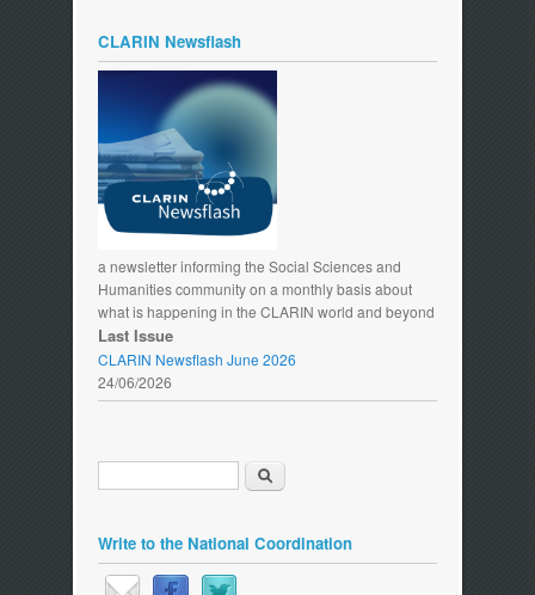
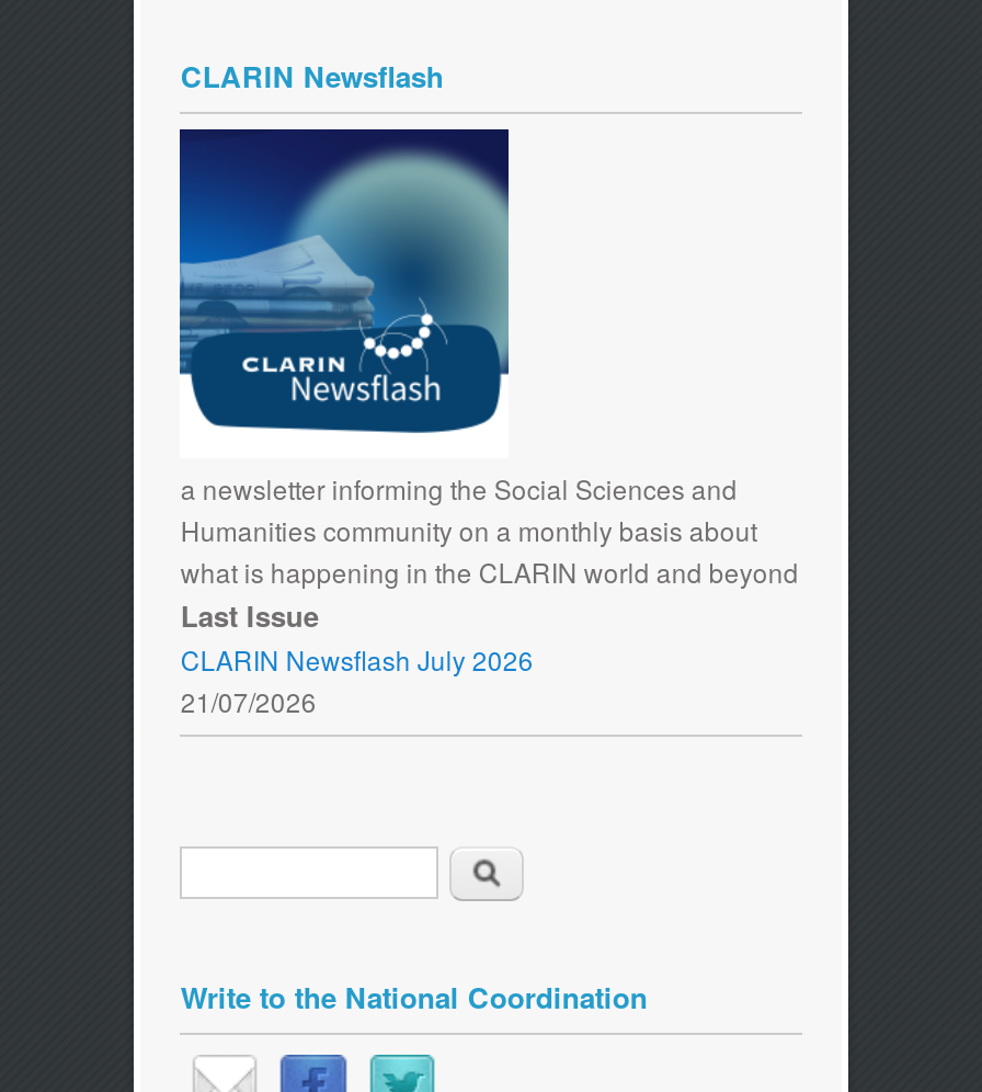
- CLARIN Newsflash June 2026
+ CLARIN Newsflash July 2026

- 24/06/2026
+ 21/07/2026
